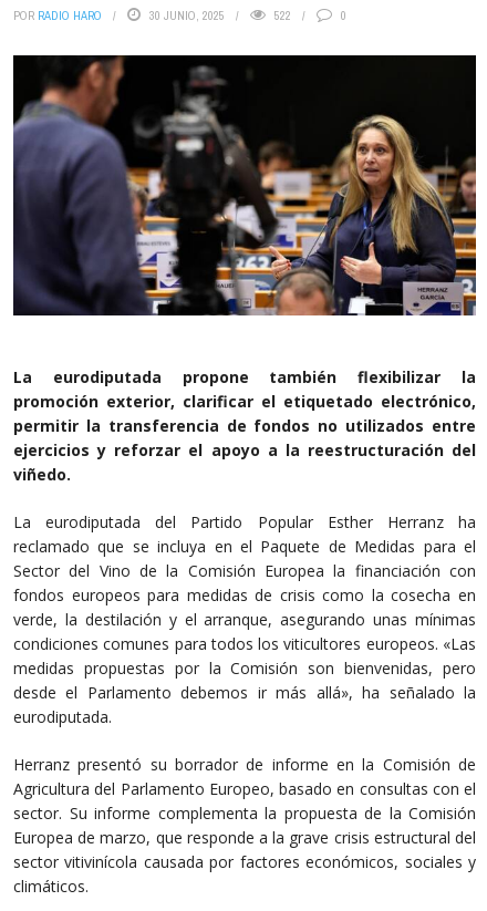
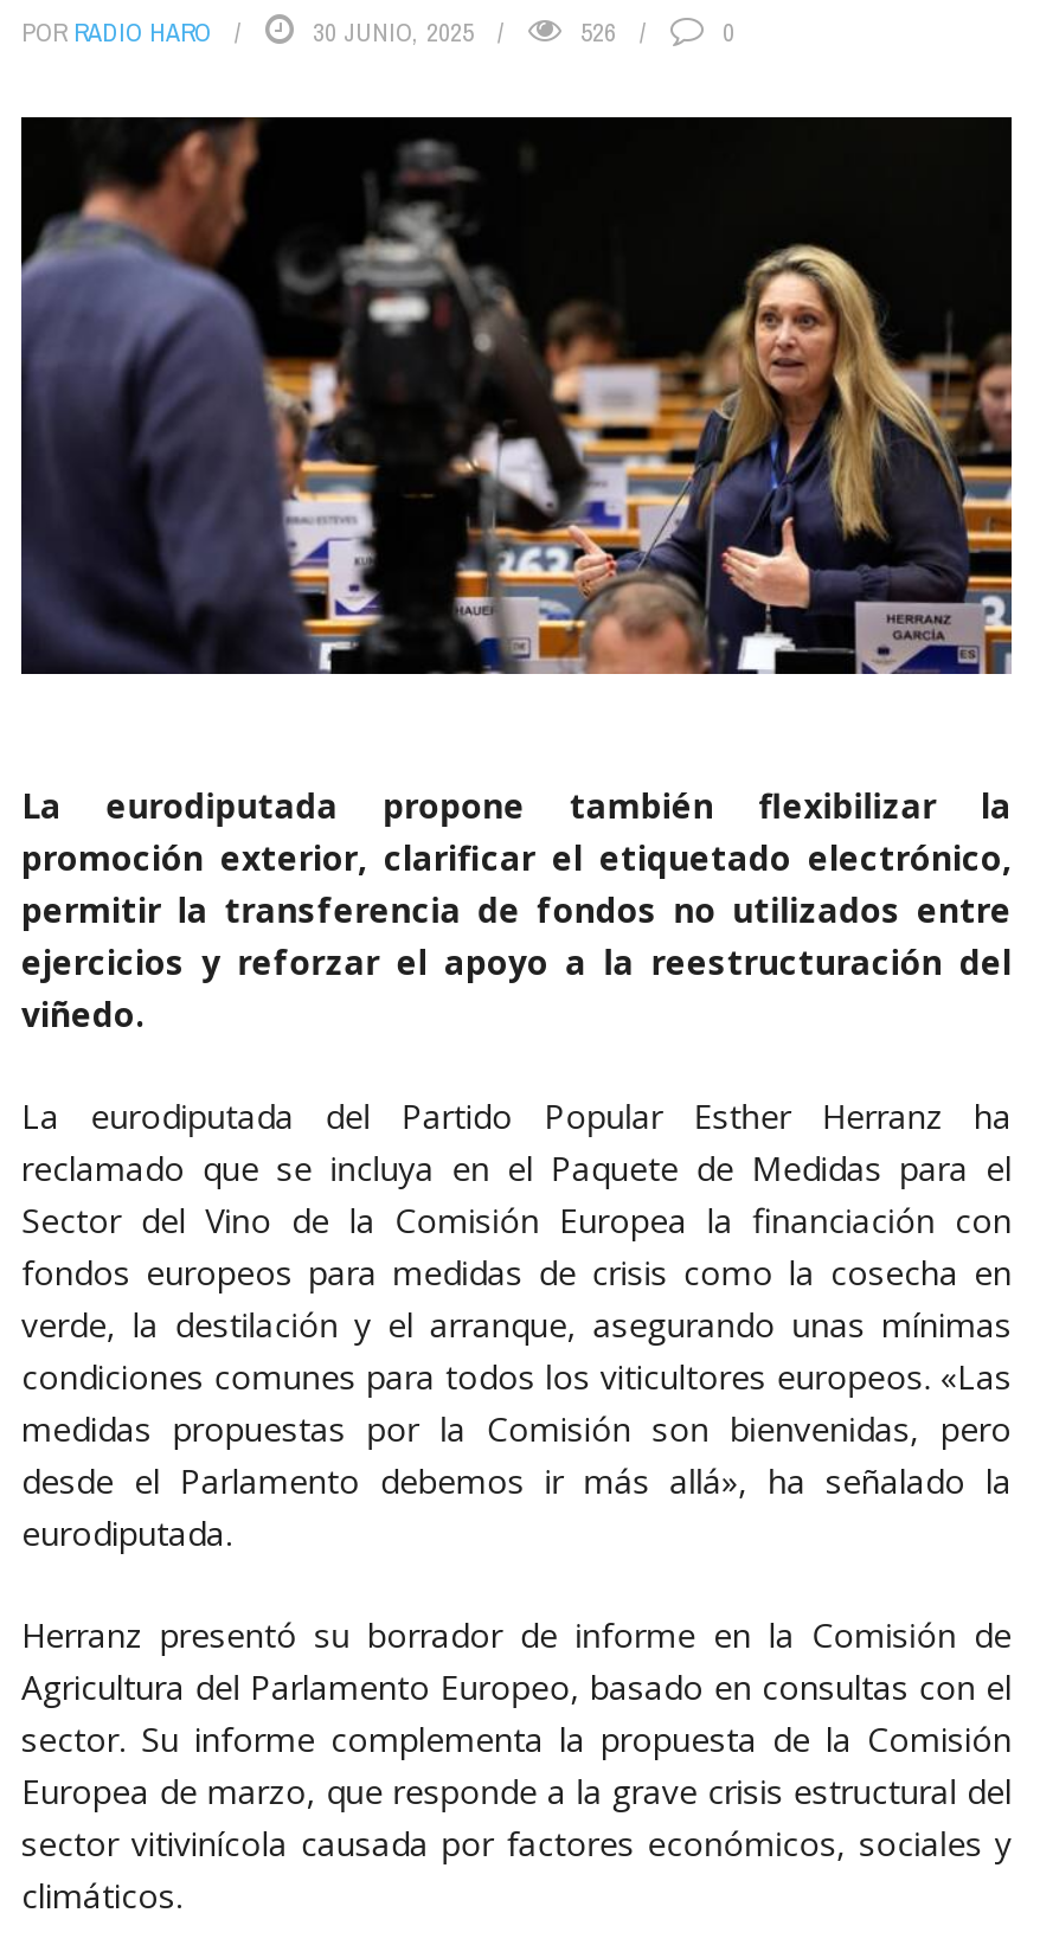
- 522
+ 526
